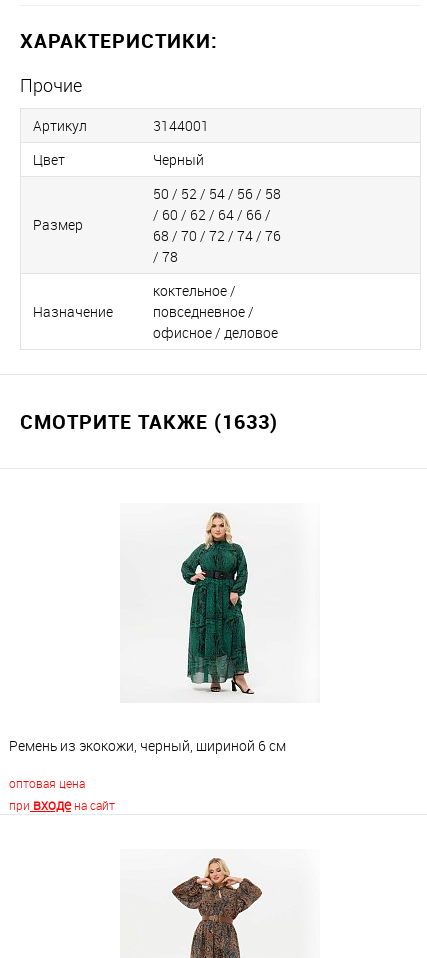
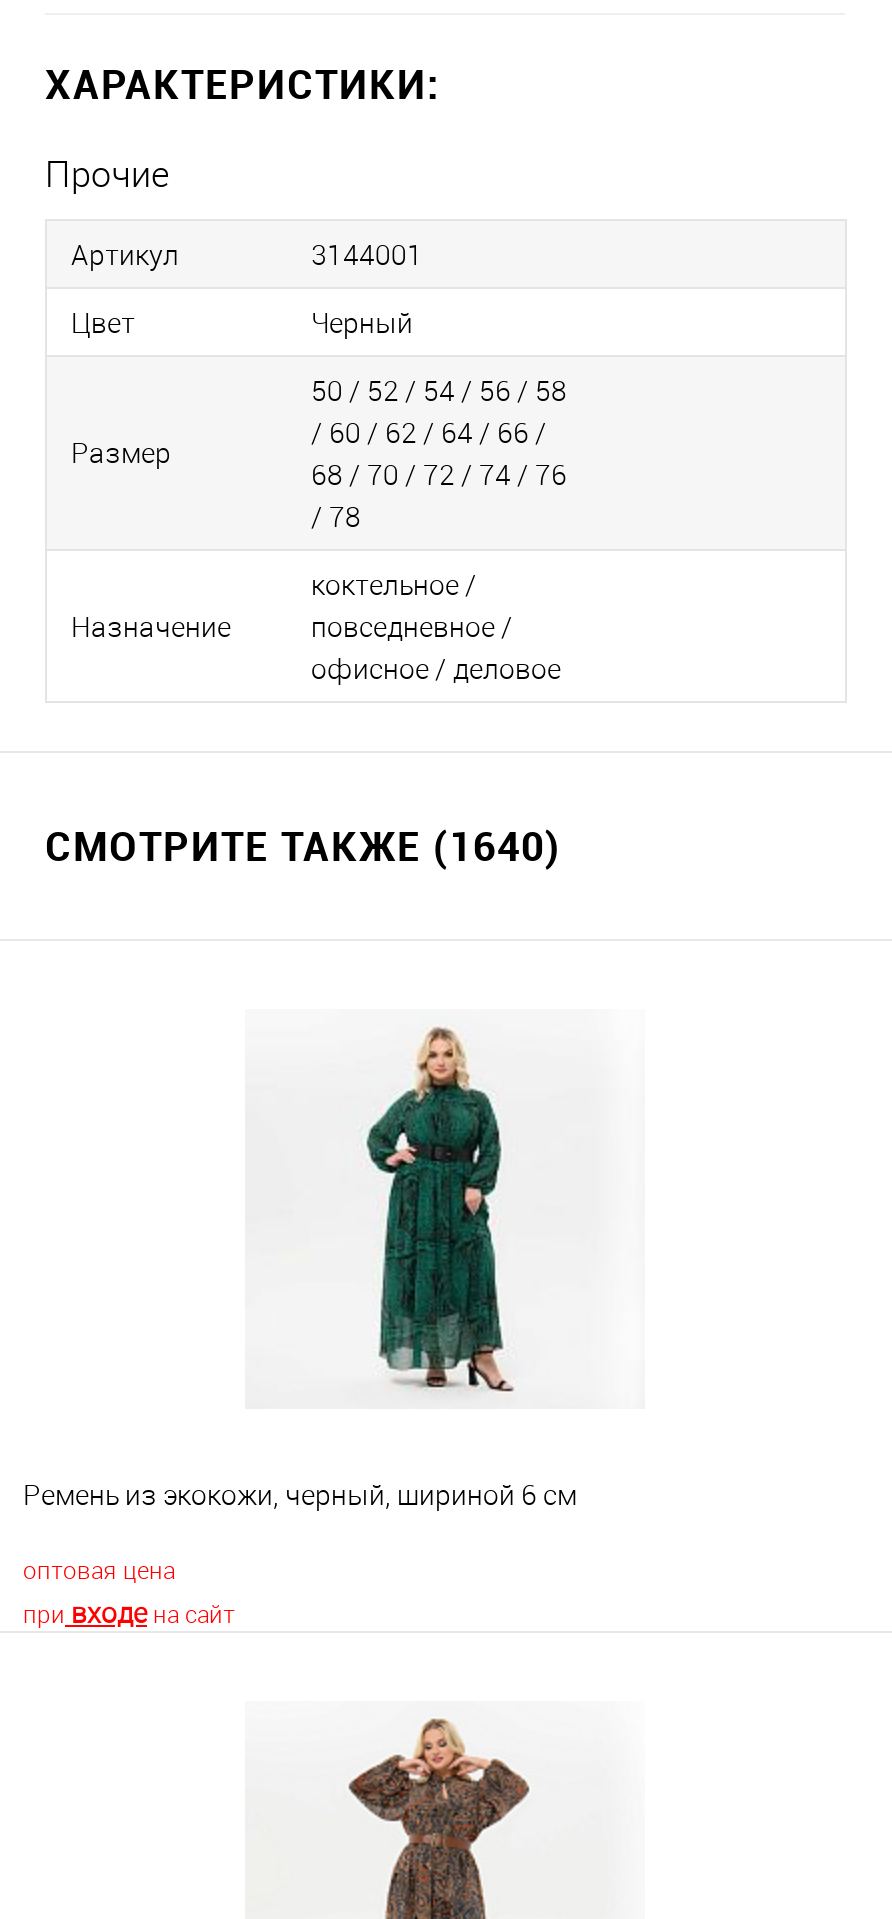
- СМОТРИТЕ ТАКЖЕ (1633)
+ СМОТРИТЕ ТАКЖЕ (1640)
